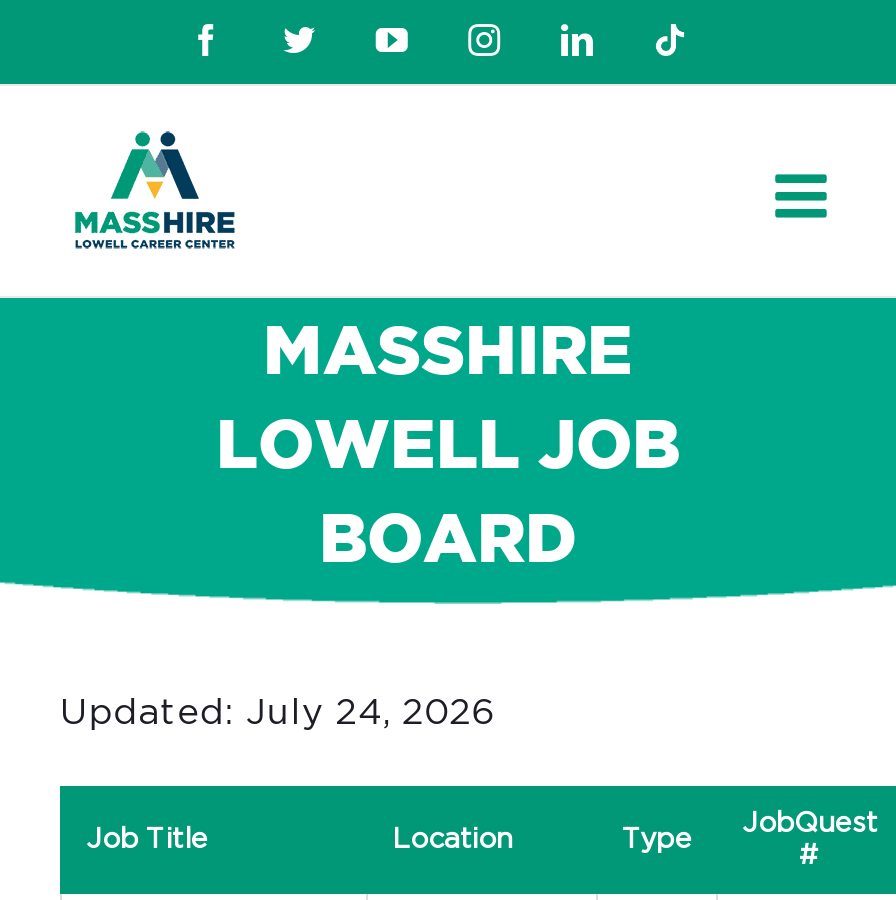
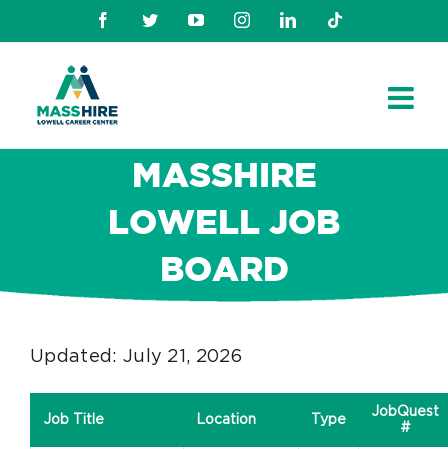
- Updated: July 24, 2026
+ Updated: July 21, 2026
